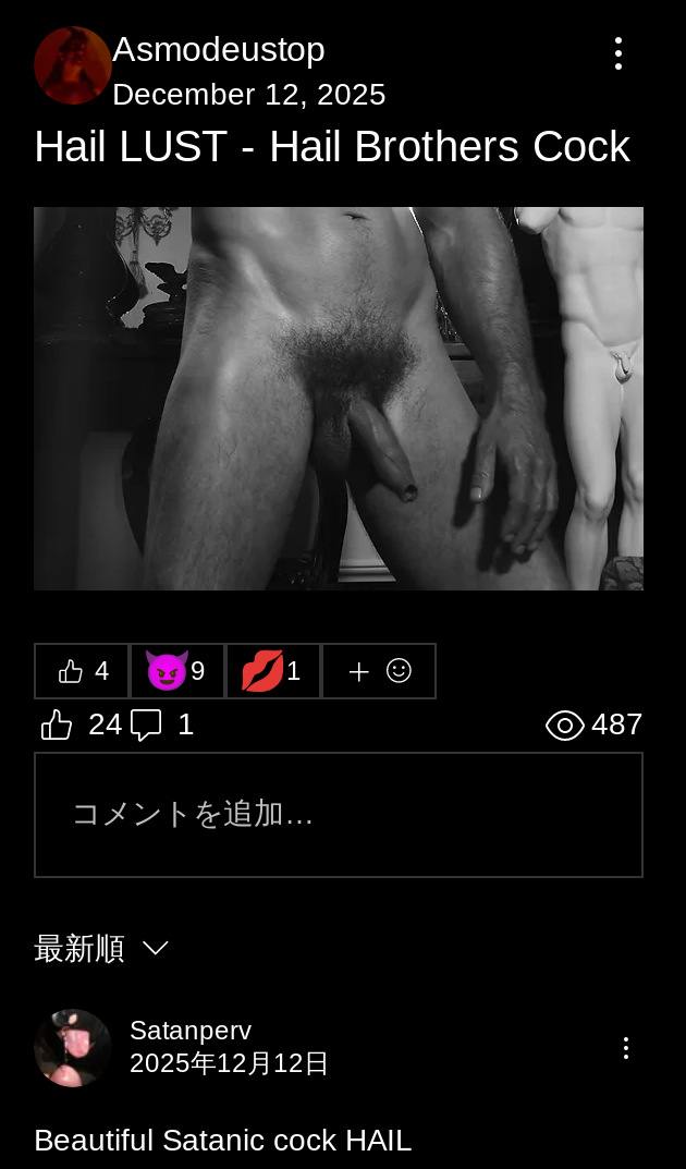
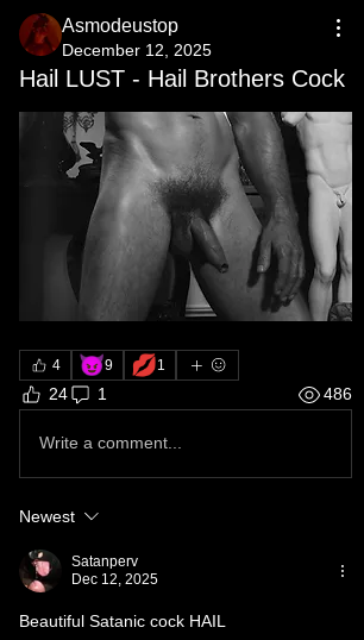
- 487
+ 486

- コメントを追加…
+ Write a comment...

- 最新順
+ Newest

- 2025年12月12日
+ Dec 12, 2025
